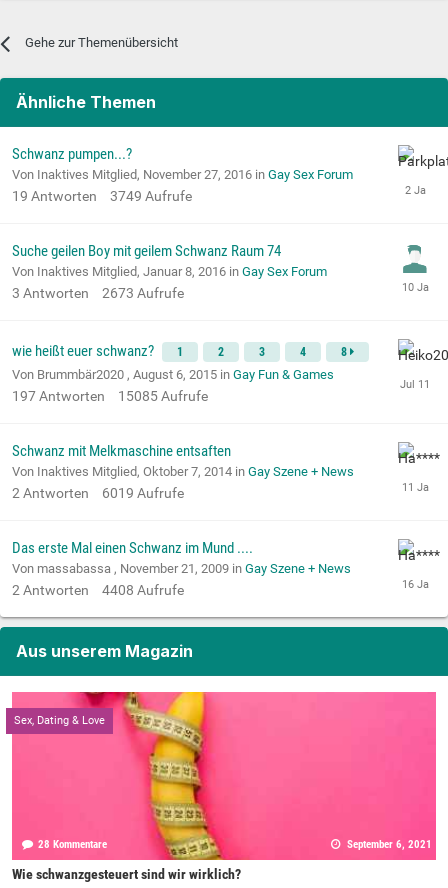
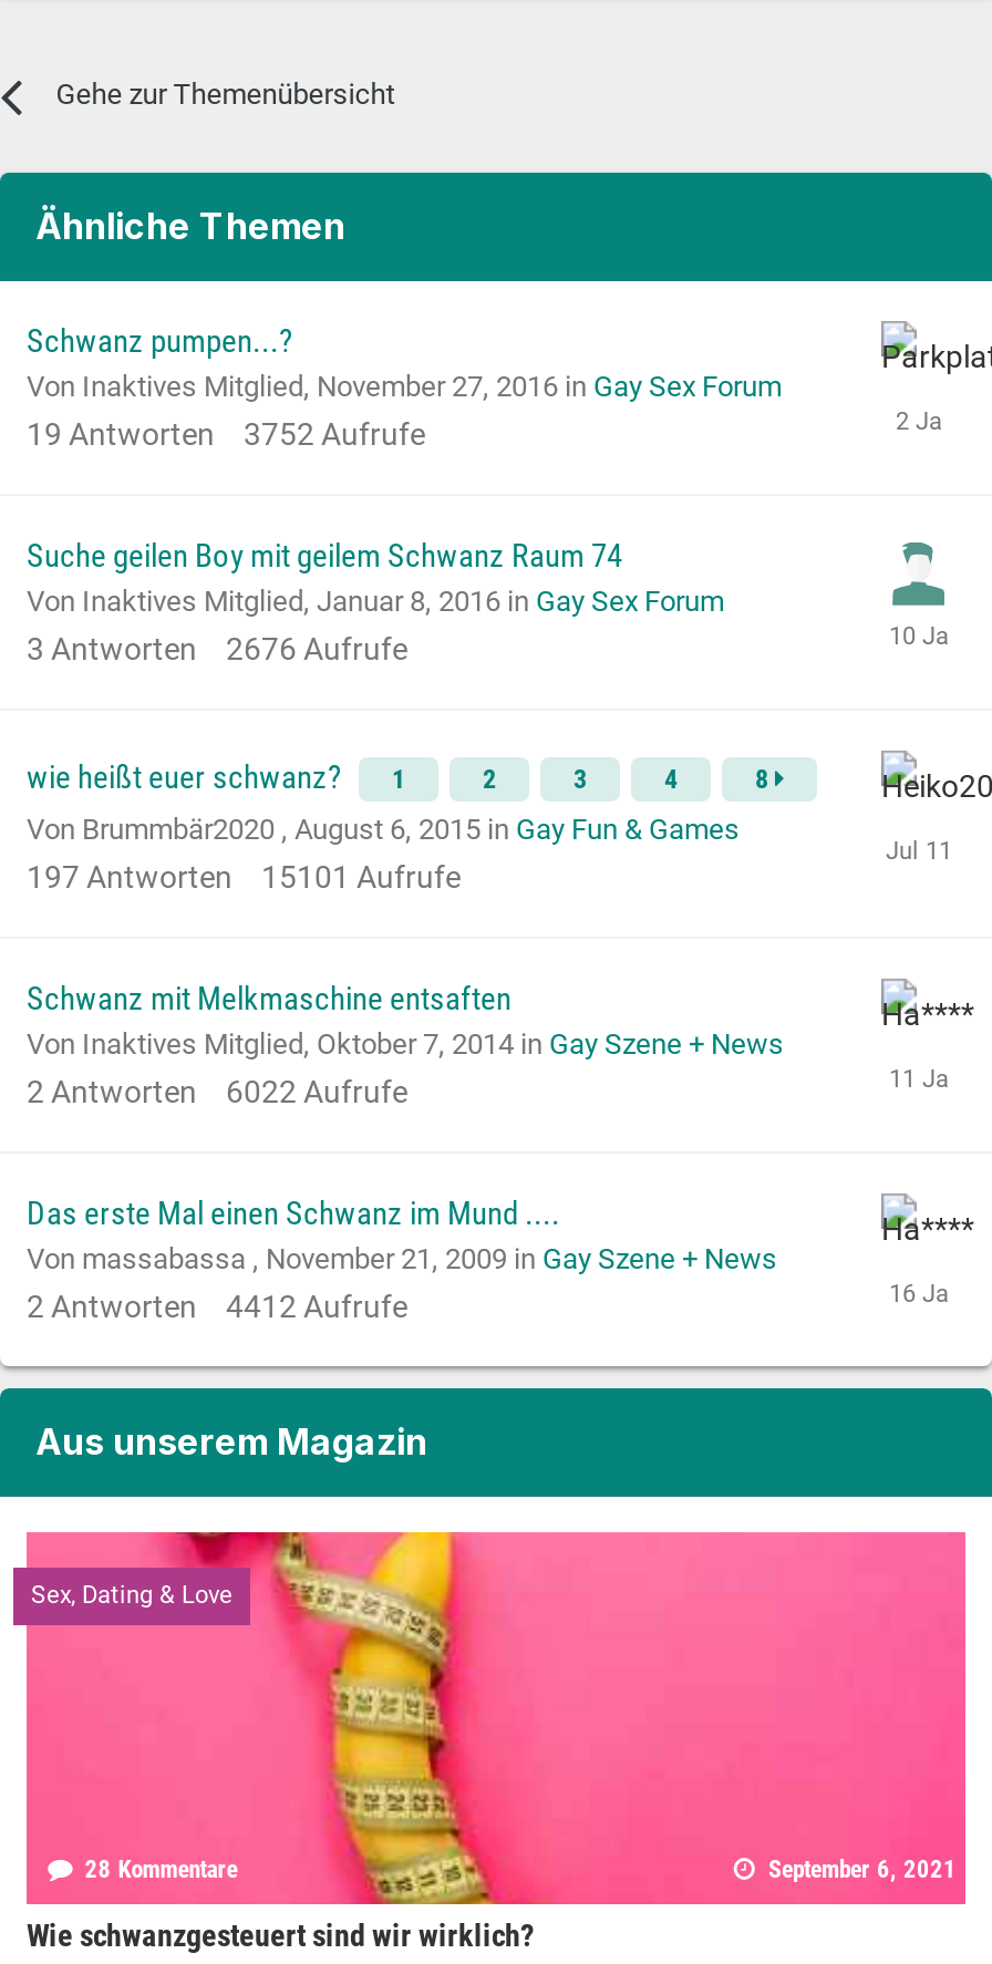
- 19 Antworten 3749 Aufrufe
+ 19 Antworten 3752 Aufrufe

- 3 Antworten 2673 Aufrufe
+ 3 Antworten 2676 Aufrufe

- 197 Antworten 15085 Aufrufe
+ 197 Antworten 15101 Aufrufe

- 2 Antworten 6019 Aufrufe
+ 2 Antworten 6022 Aufrufe

- 2 Antworten 4408 Aufrufe
+ 2 Antworten 4412 Aufrufe
